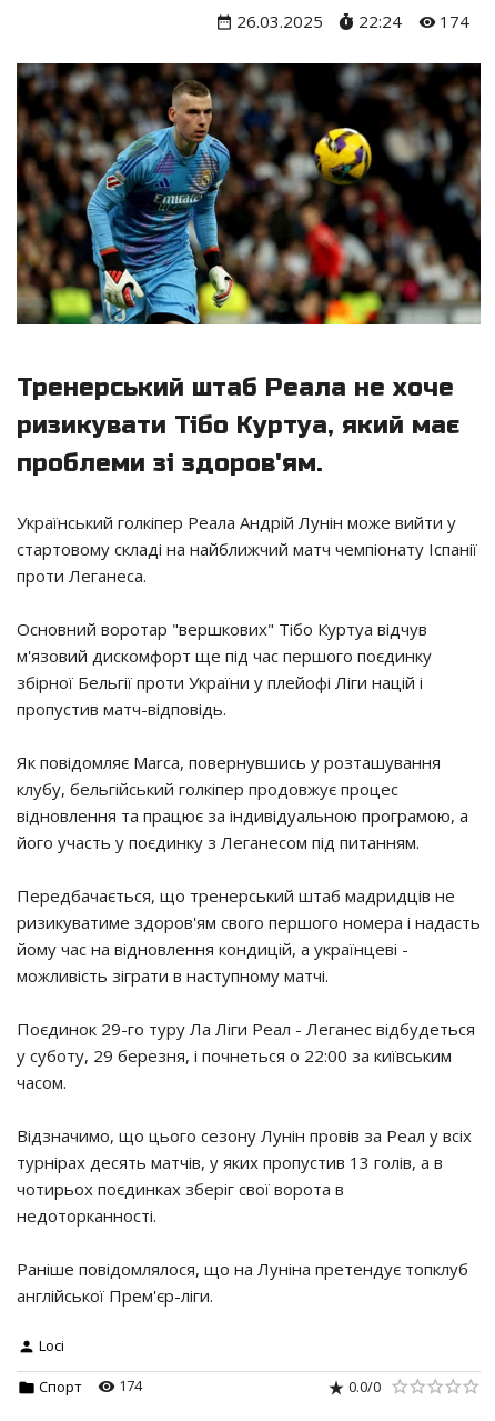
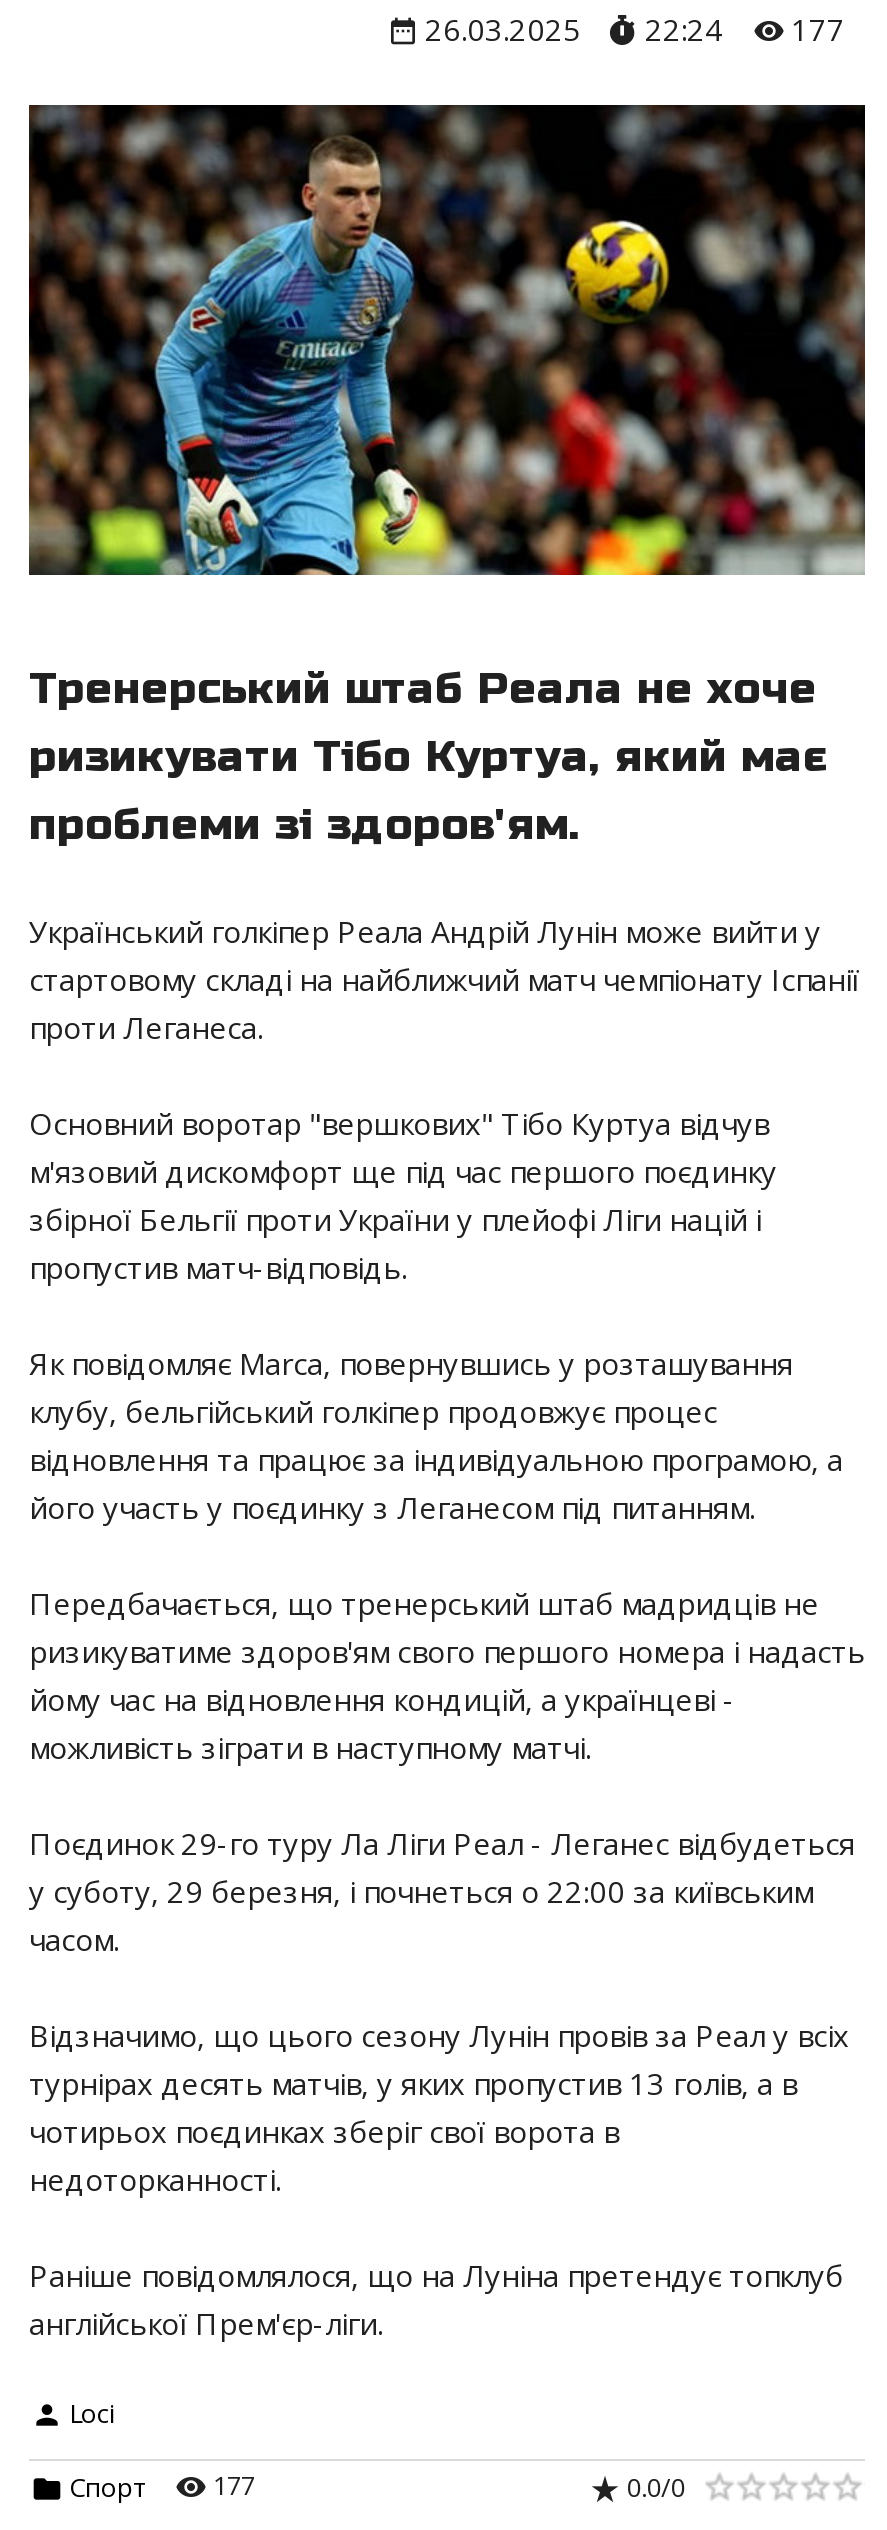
- 26.03.2025 22:24 174
+ 26.03.2025 22:24 177

- Спорт 174
+ Спорт 177
